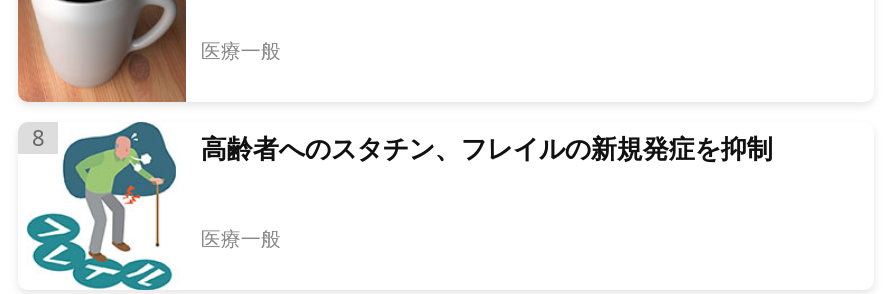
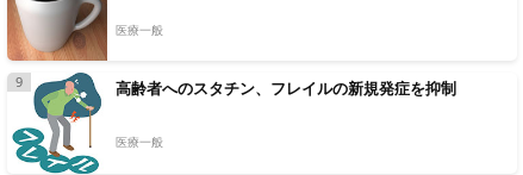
- 8
+ 9
